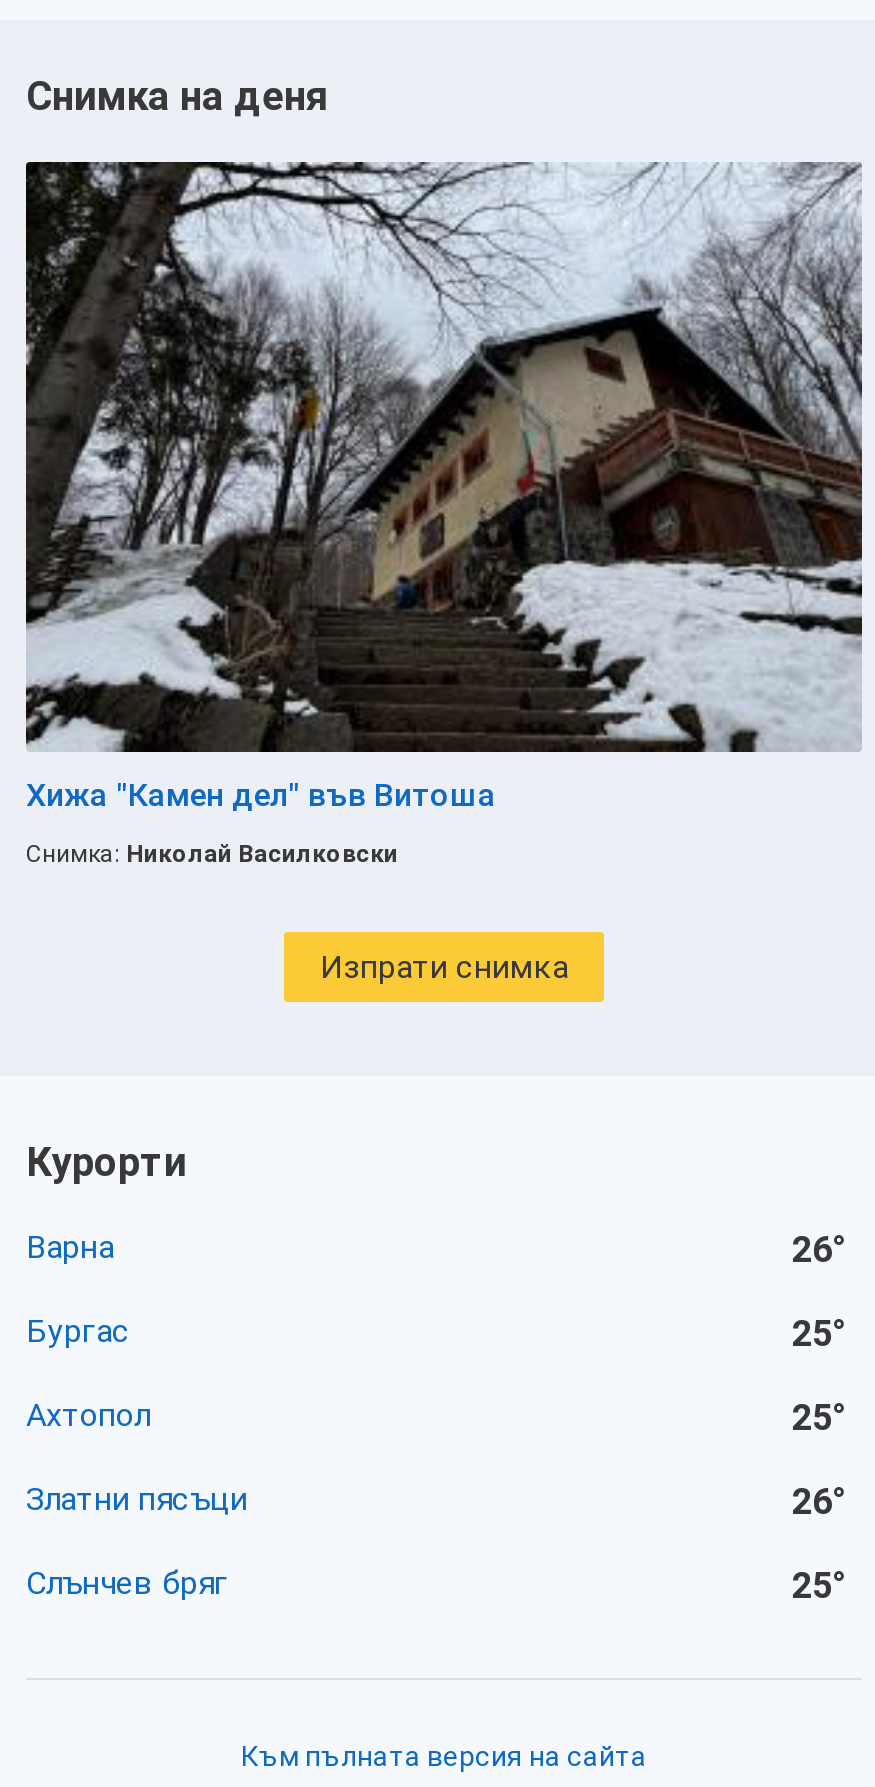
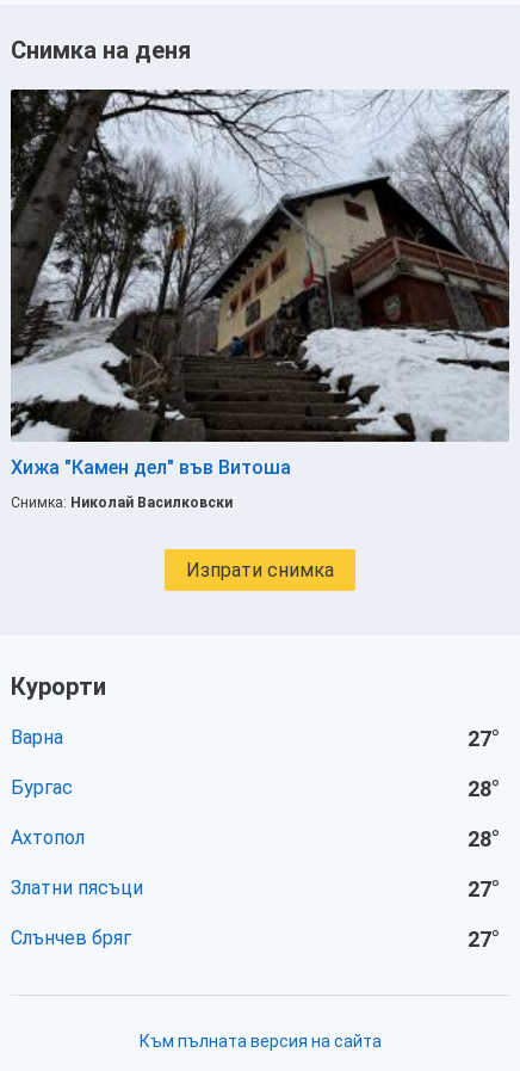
- 26°
+ 27°

- 25°
+ 28°

- 25°
+ 28°

- 26°
+ 27°

- 25°
+ 27°
